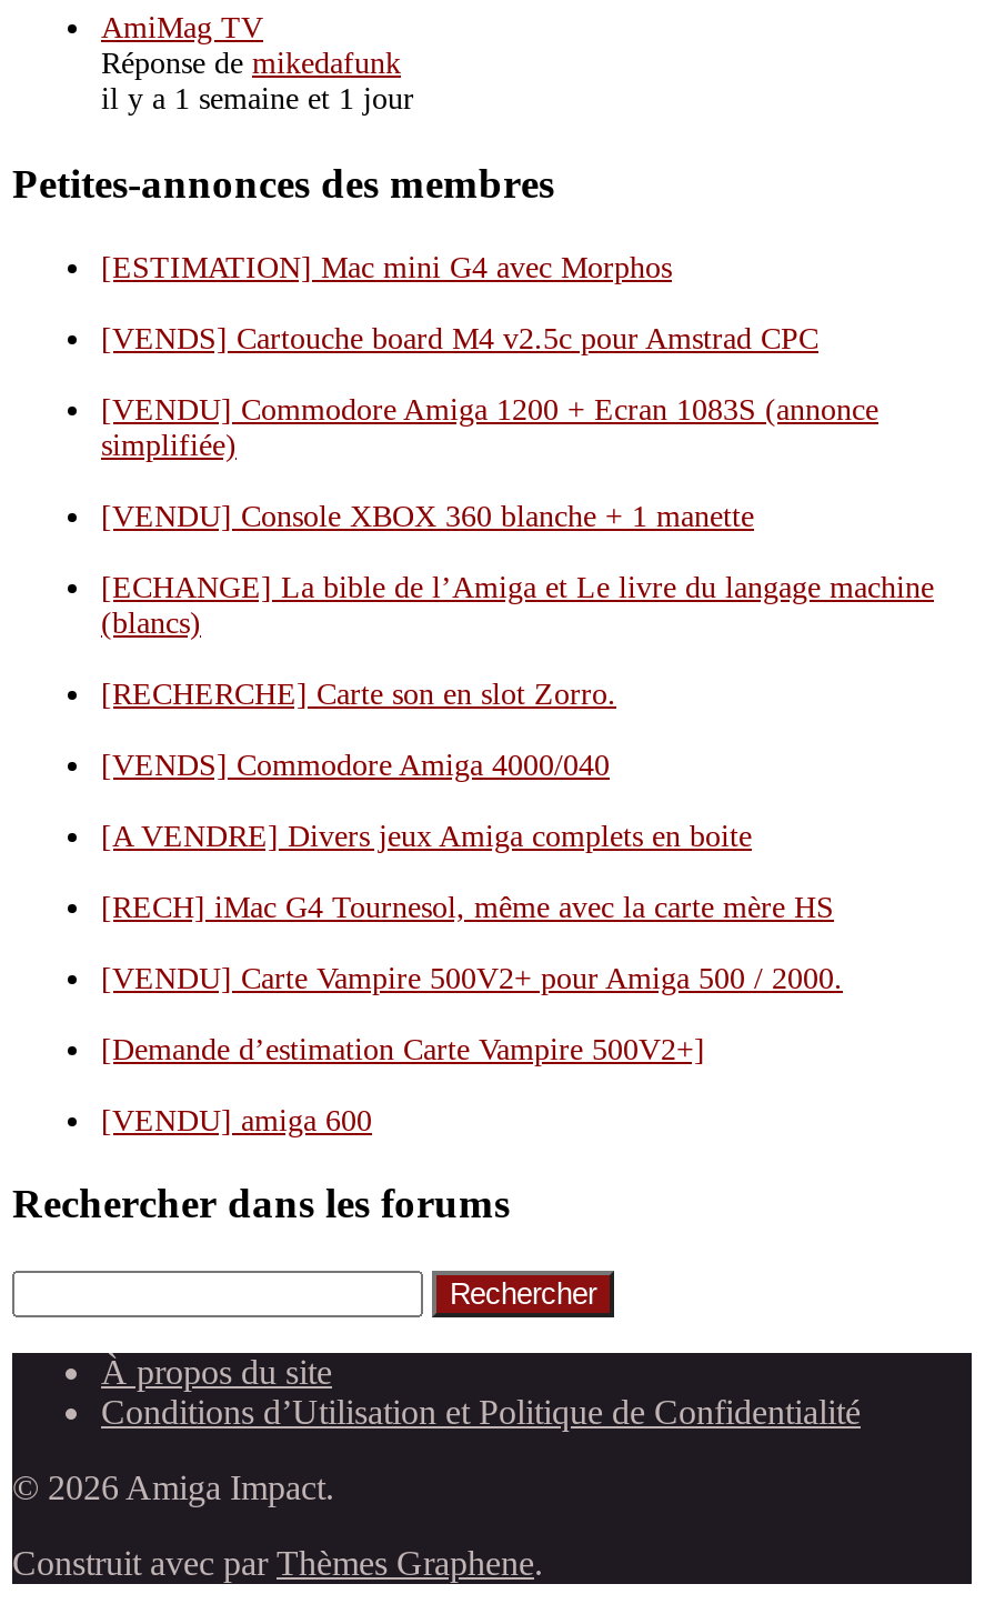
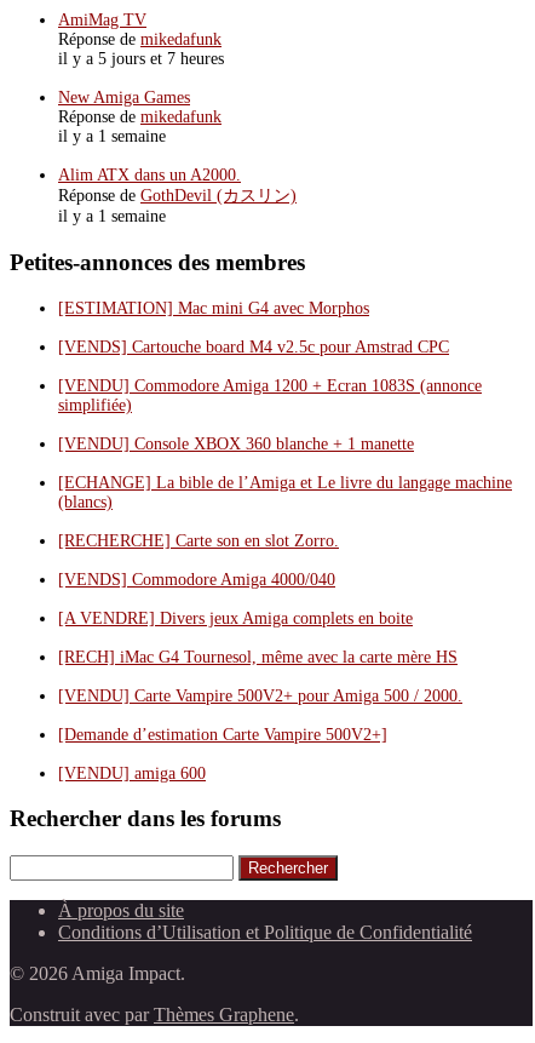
- il y a 1 semaine et 1 jour
+ il y a 5 jours et 7 heures
+ New Amiga Games
+ Réponse de mikedafunk
+ il y a 1 semaine
+ Alim ATX dans un A2000.
+ Réponse de GothDevil (カスリン)
+ il y a 1 semaine
